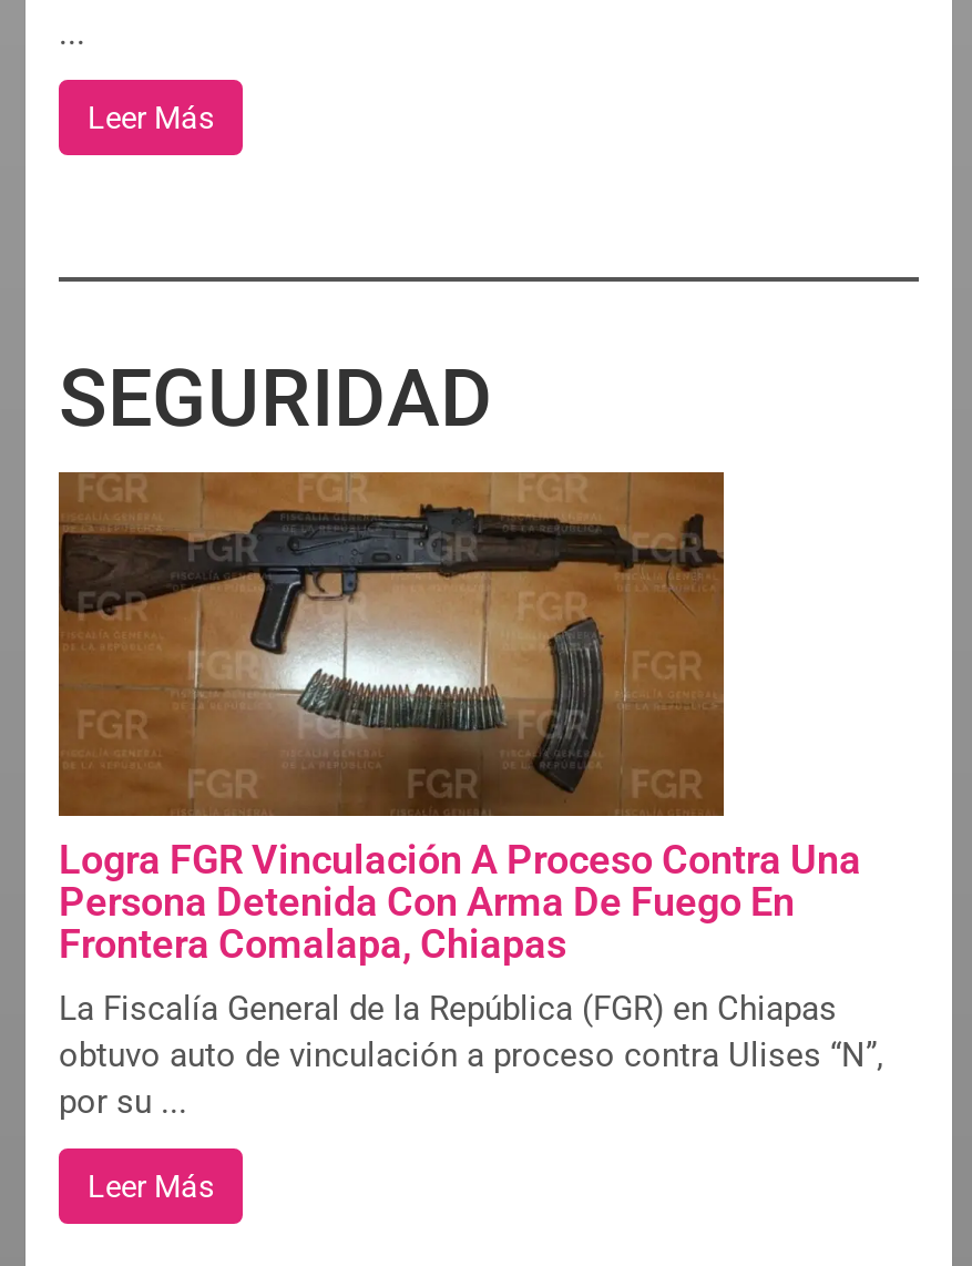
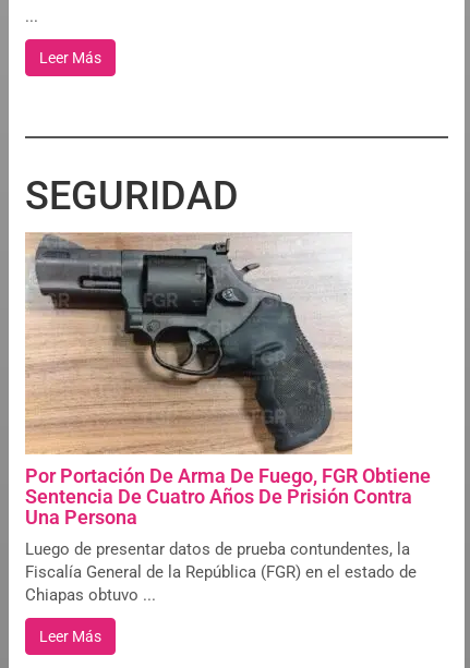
- [image]
+ [image]

- Logra FGR Vinculación A Proceso Contra Una
- Persona Detenida Con Arma De Fuego En
- Frontera Comalapa, Chiapas
+ Por Portación De Arma De Fuego, FGR Obtiene
+ Sentencia De Cuatro Años De Prisión Contra
+ Una Persona

- La Fiscalía General de la República (FGR) en Chiapas
- obtuvo auto de vinculación a proceso contra Ulises “N”,
- por su ...
+ Luego de presentar datos de prueba contundentes, la
+ Fiscalía General de la República (FGR) en el estado de
+ Chiapas obtuvo ...
